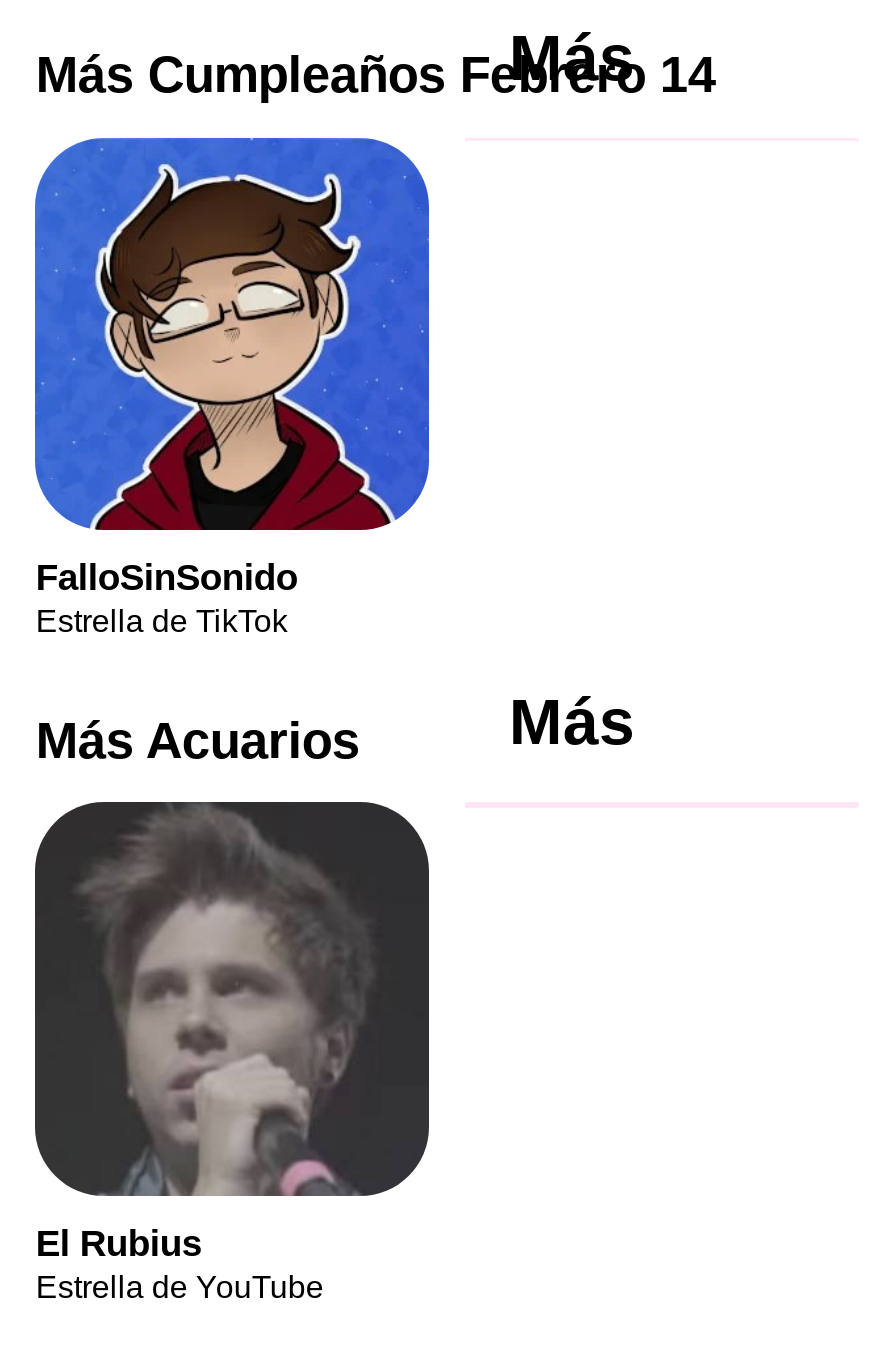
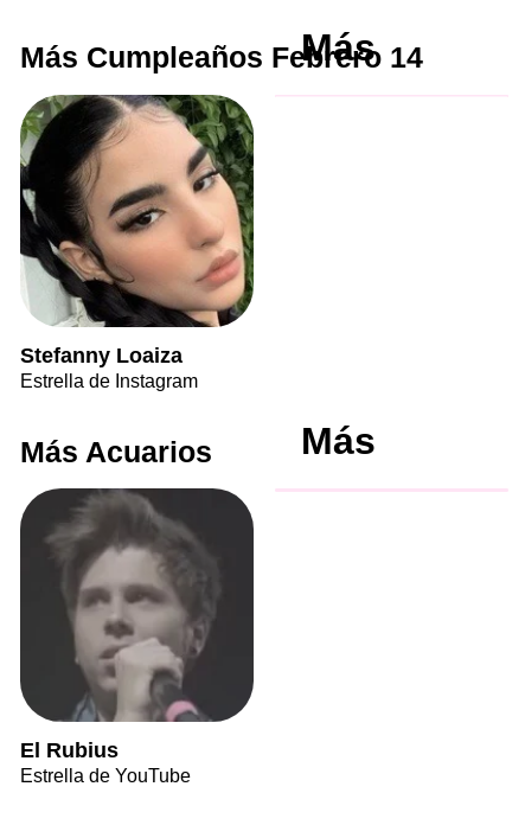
- [image]
- FalloSinSonido
- Estrella de TikTok
+ [image]
+ Stefanny Loaiza
+ Estrella de Instagram
